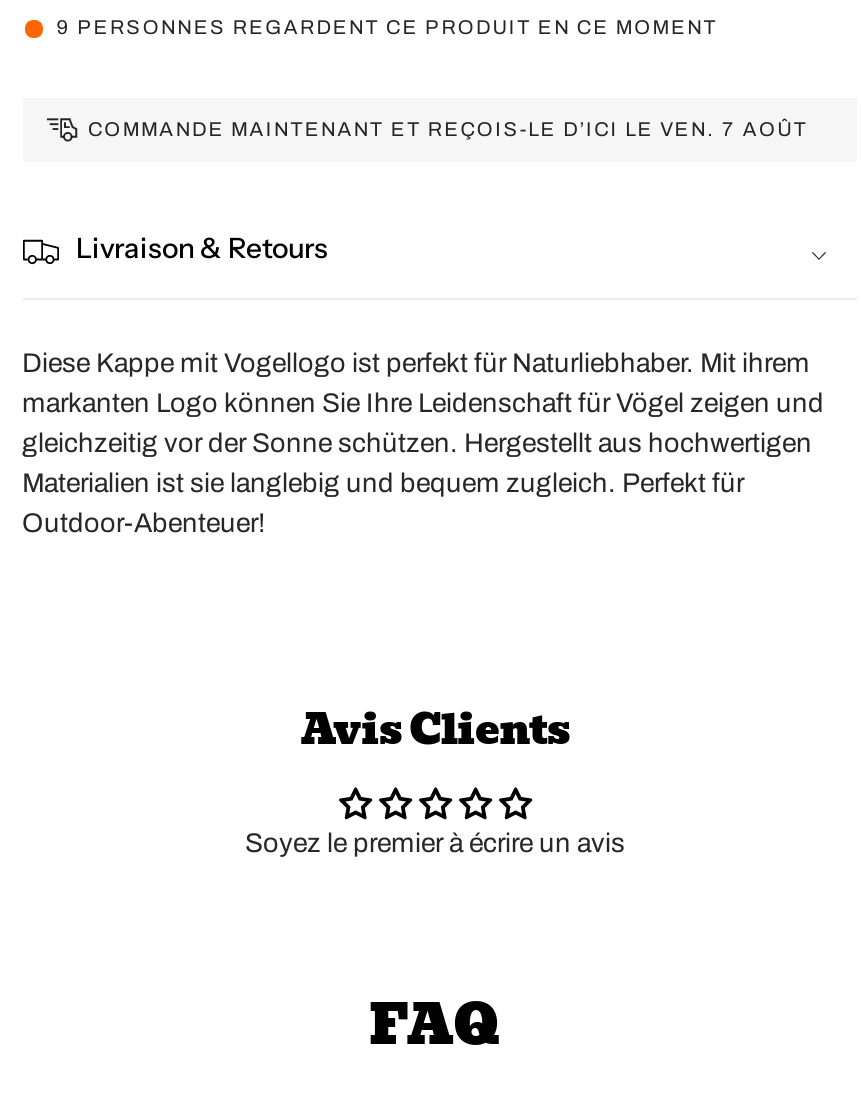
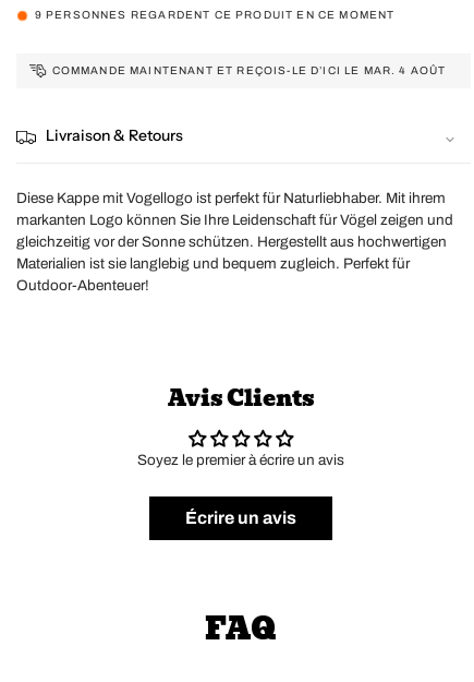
- COMMANDE MAINTENANT ET REÇOIS-LE D’ICI LE VEN. 7 AOÛT
+ COMMANDE MAINTENANT ET REÇOIS-LE D’ICI LE MAR. 4 AOÛT

+ Écrire un avis
